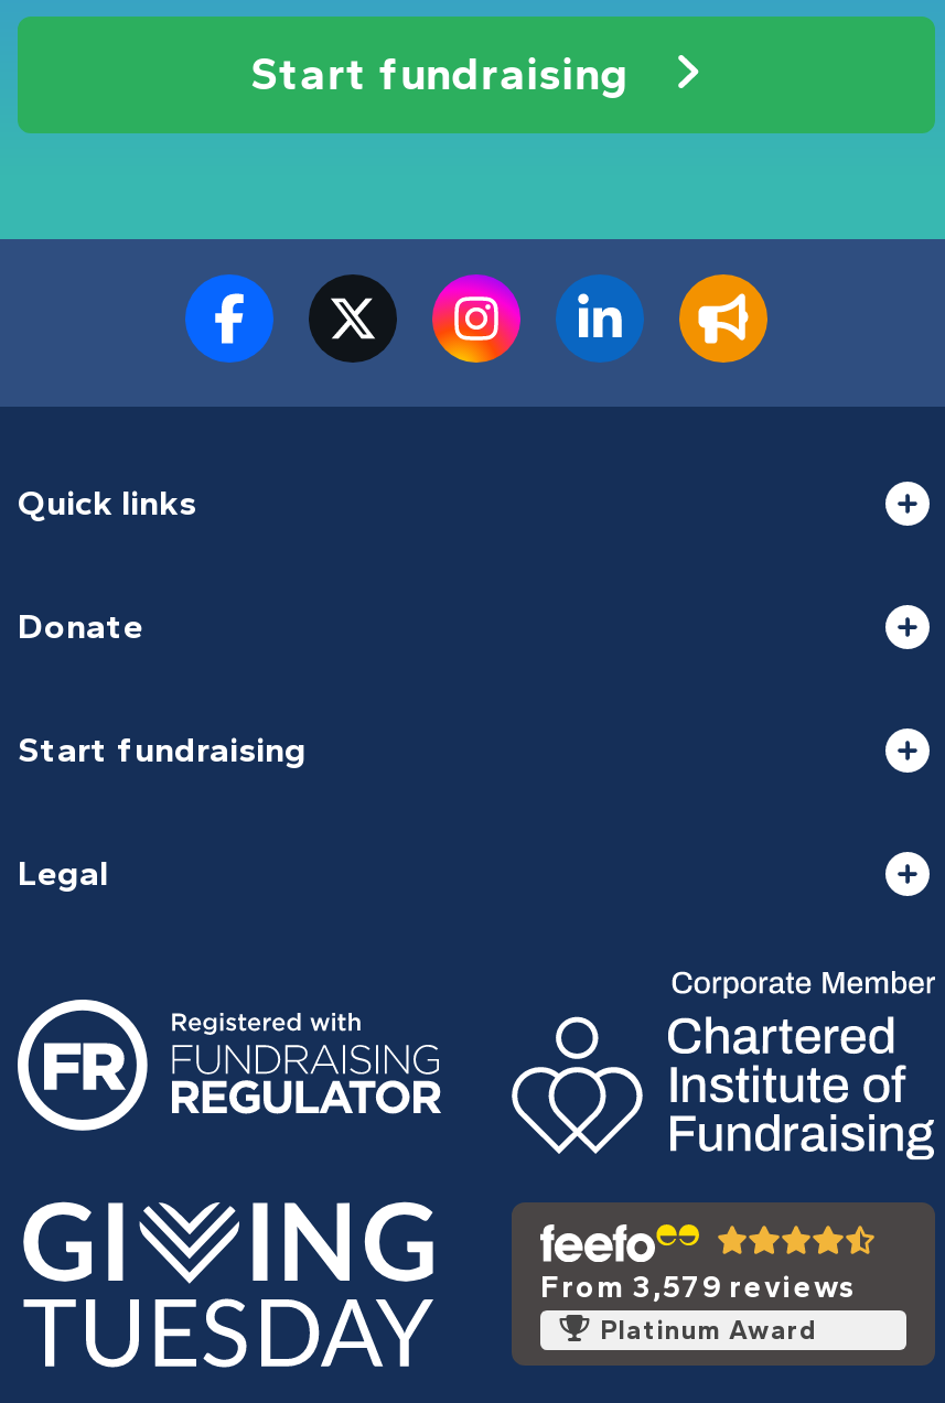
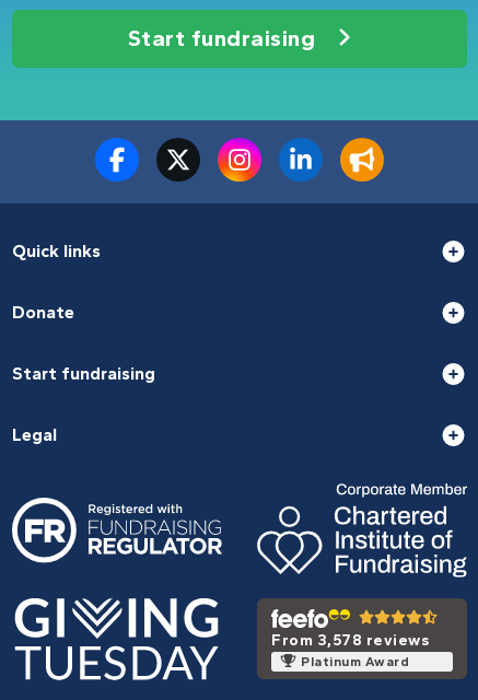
- From 3,579 reviews
+ From 3,578 reviews
